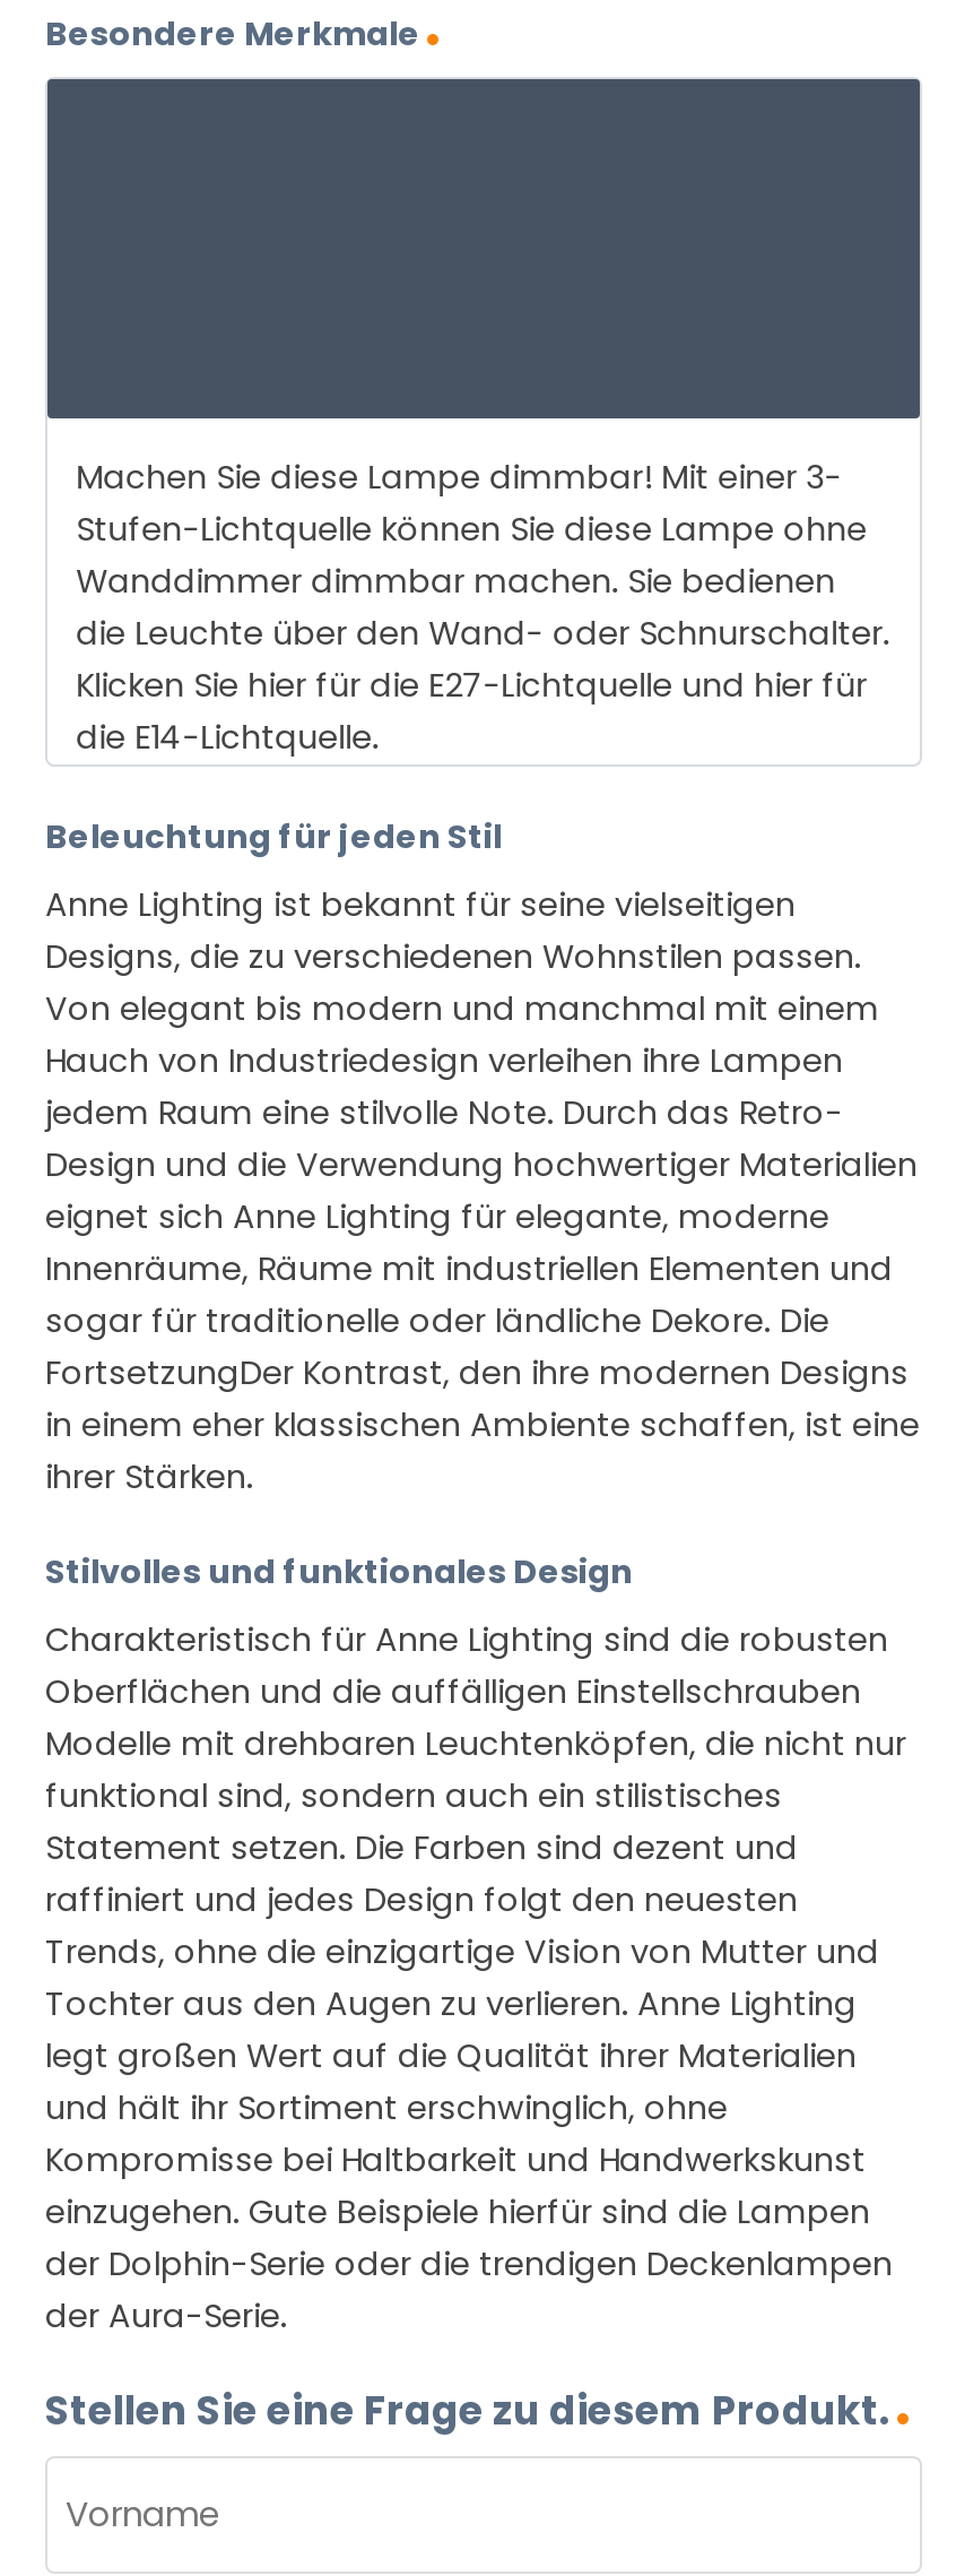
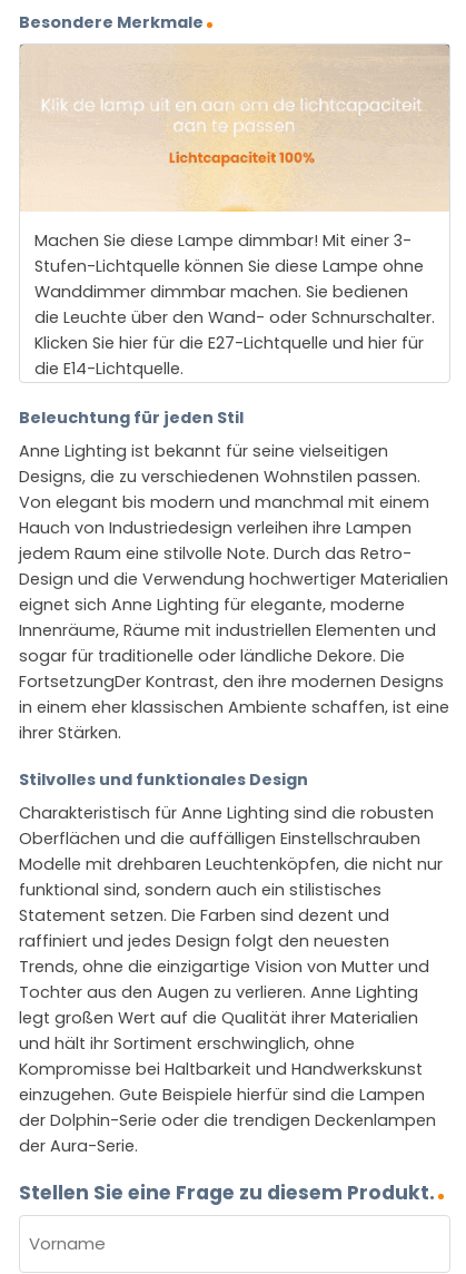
+ [image]
